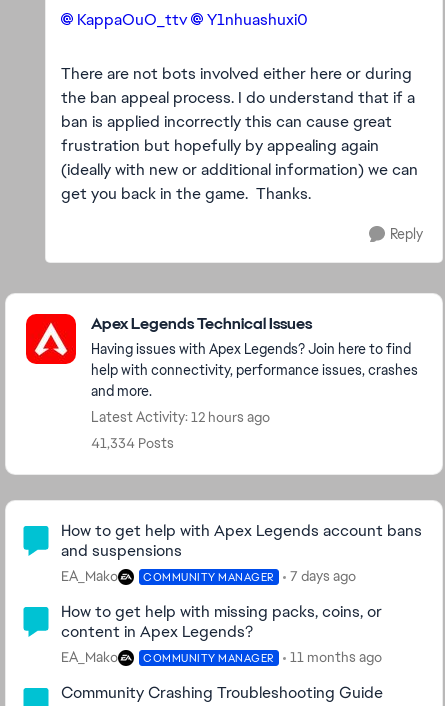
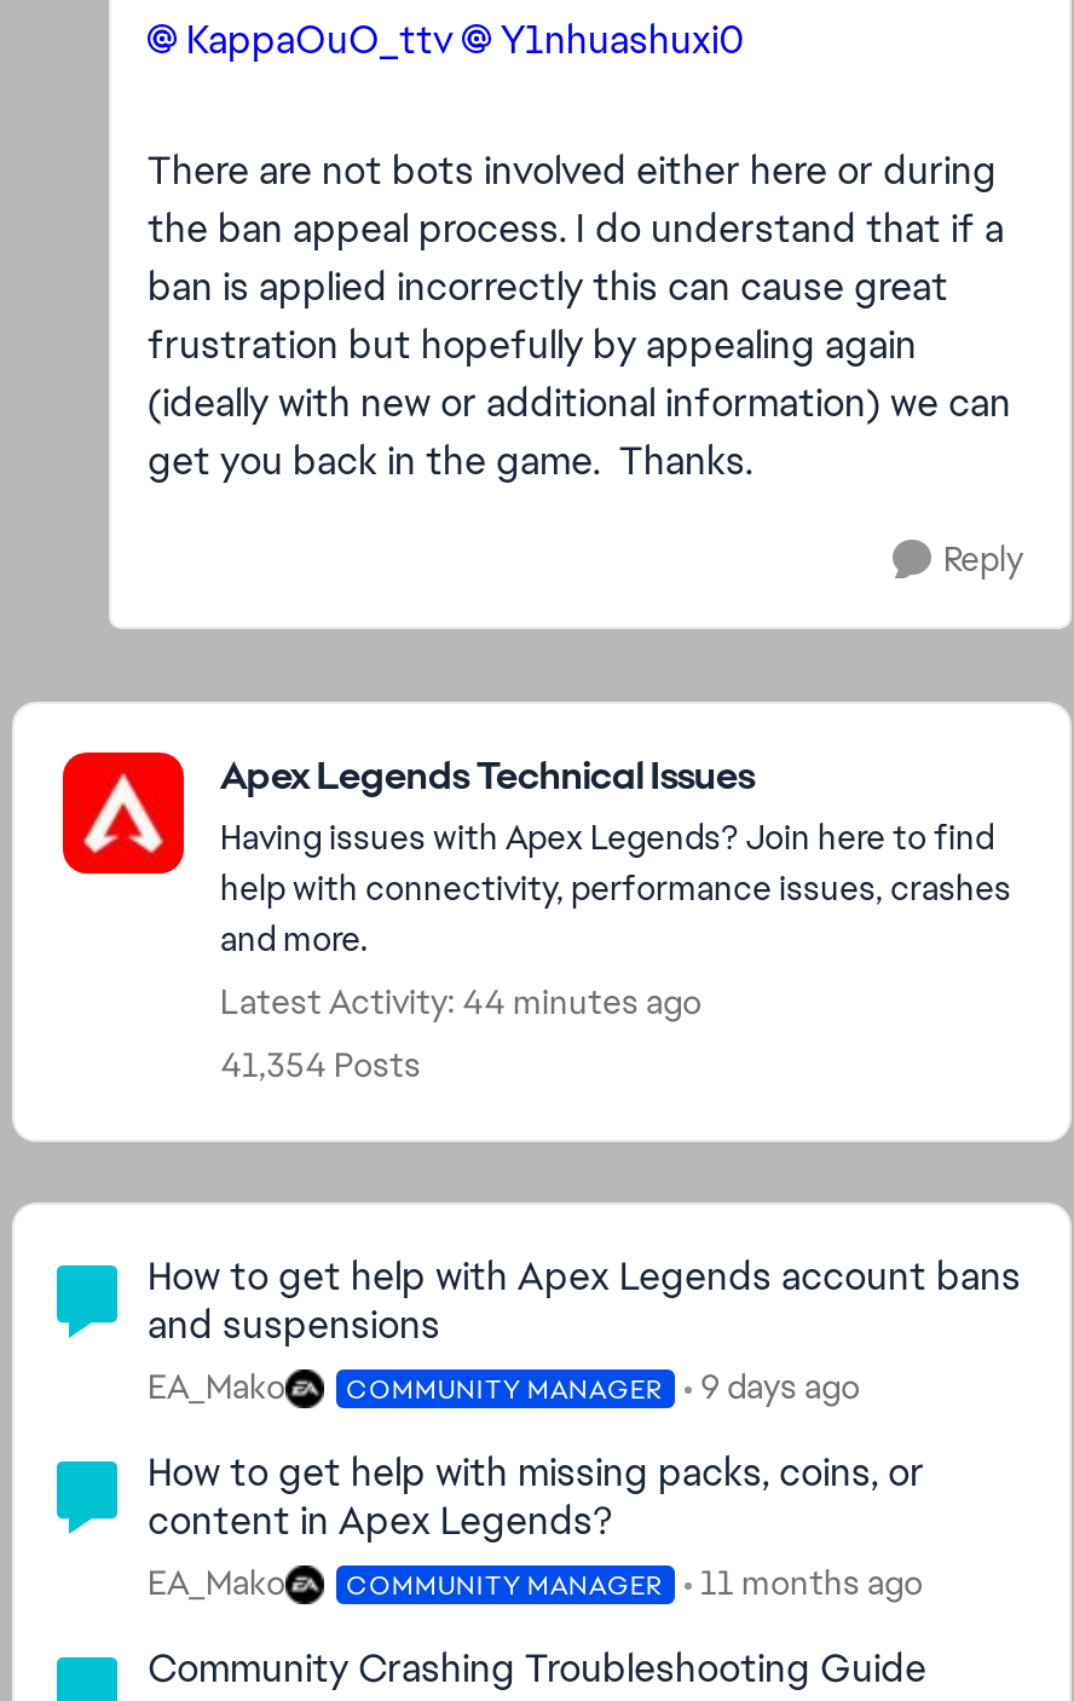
- Latest Activity: 12 hours ago
+ Latest Activity: 44 minutes ago

- 41,334 Posts
+ 41,354 Posts

- EA_Mako COMMUNITY MANAGER 7 days ago
+ EA_Mako COMMUNITY MANAGER 9 days ago
